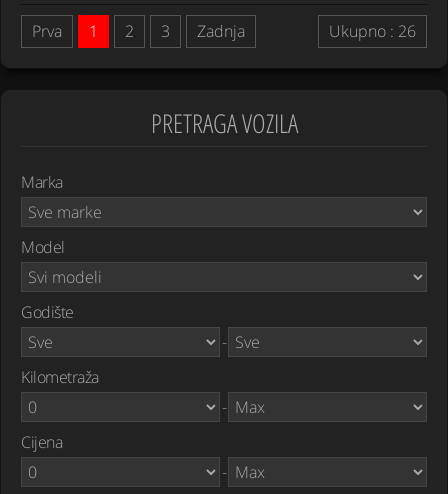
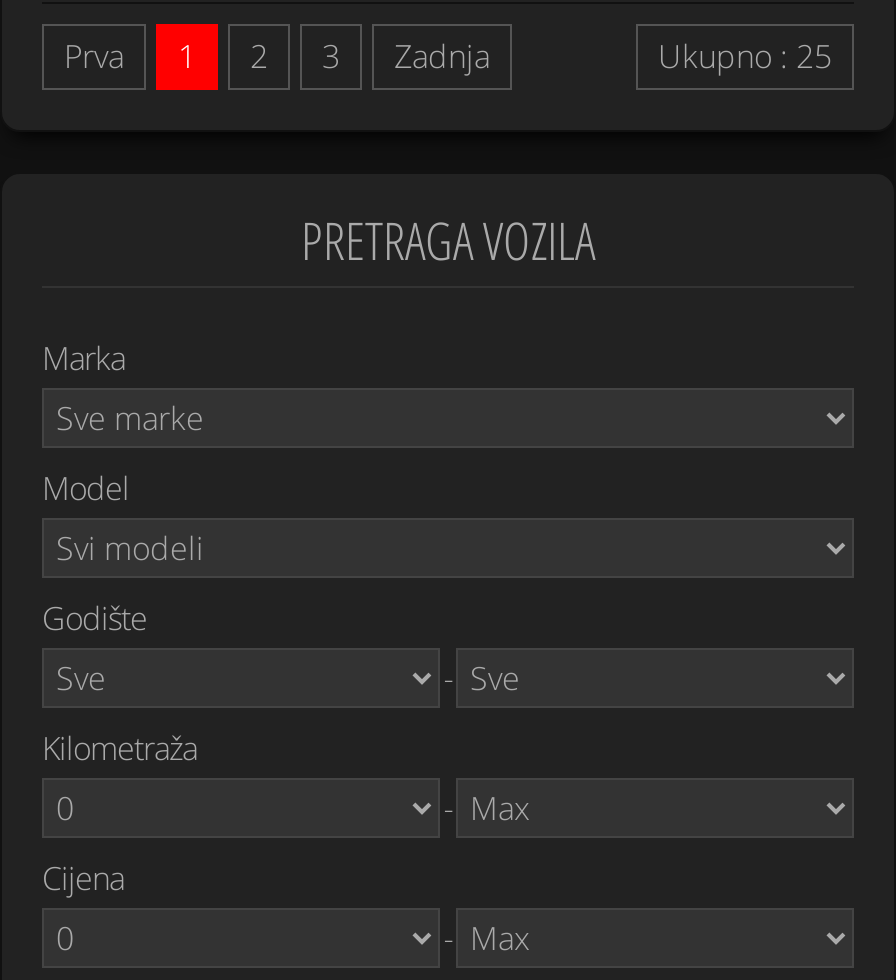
- Ukupno : 26
+ Ukupno : 25
